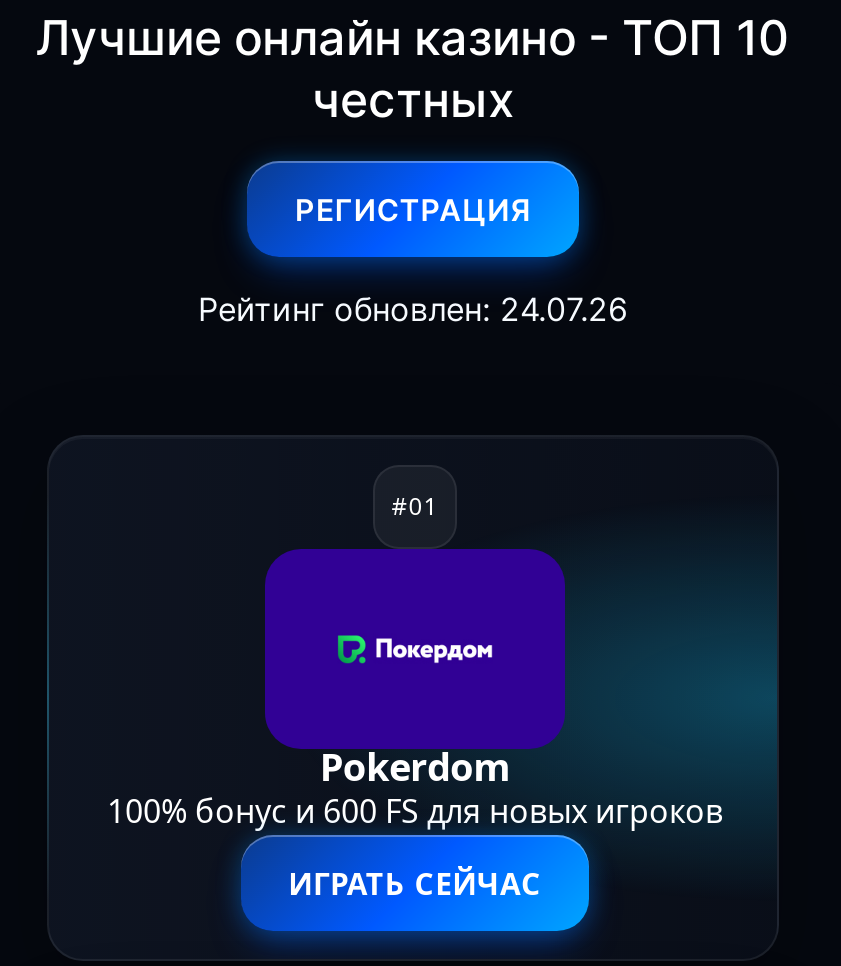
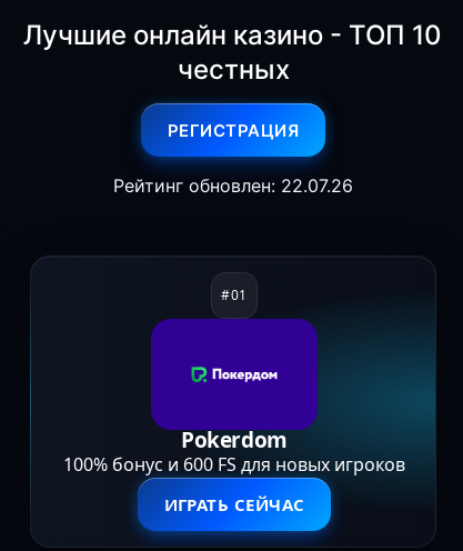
- Рейтинг обновлен: 24.07.26
+ Рейтинг обновлен: 22.07.26
